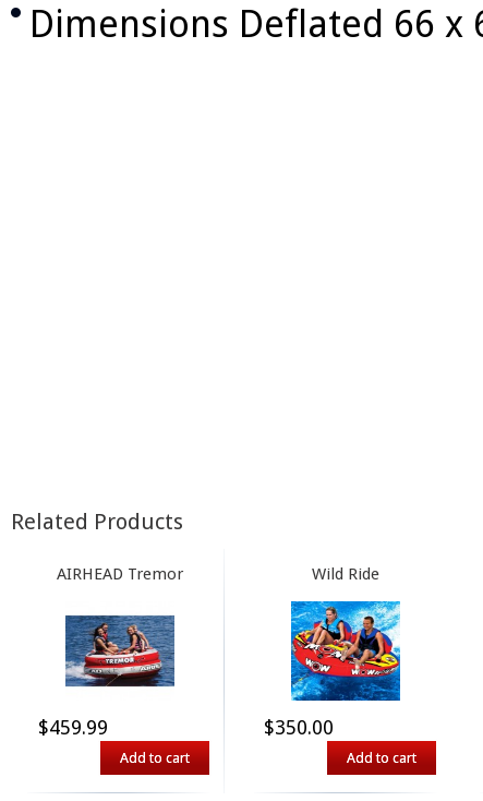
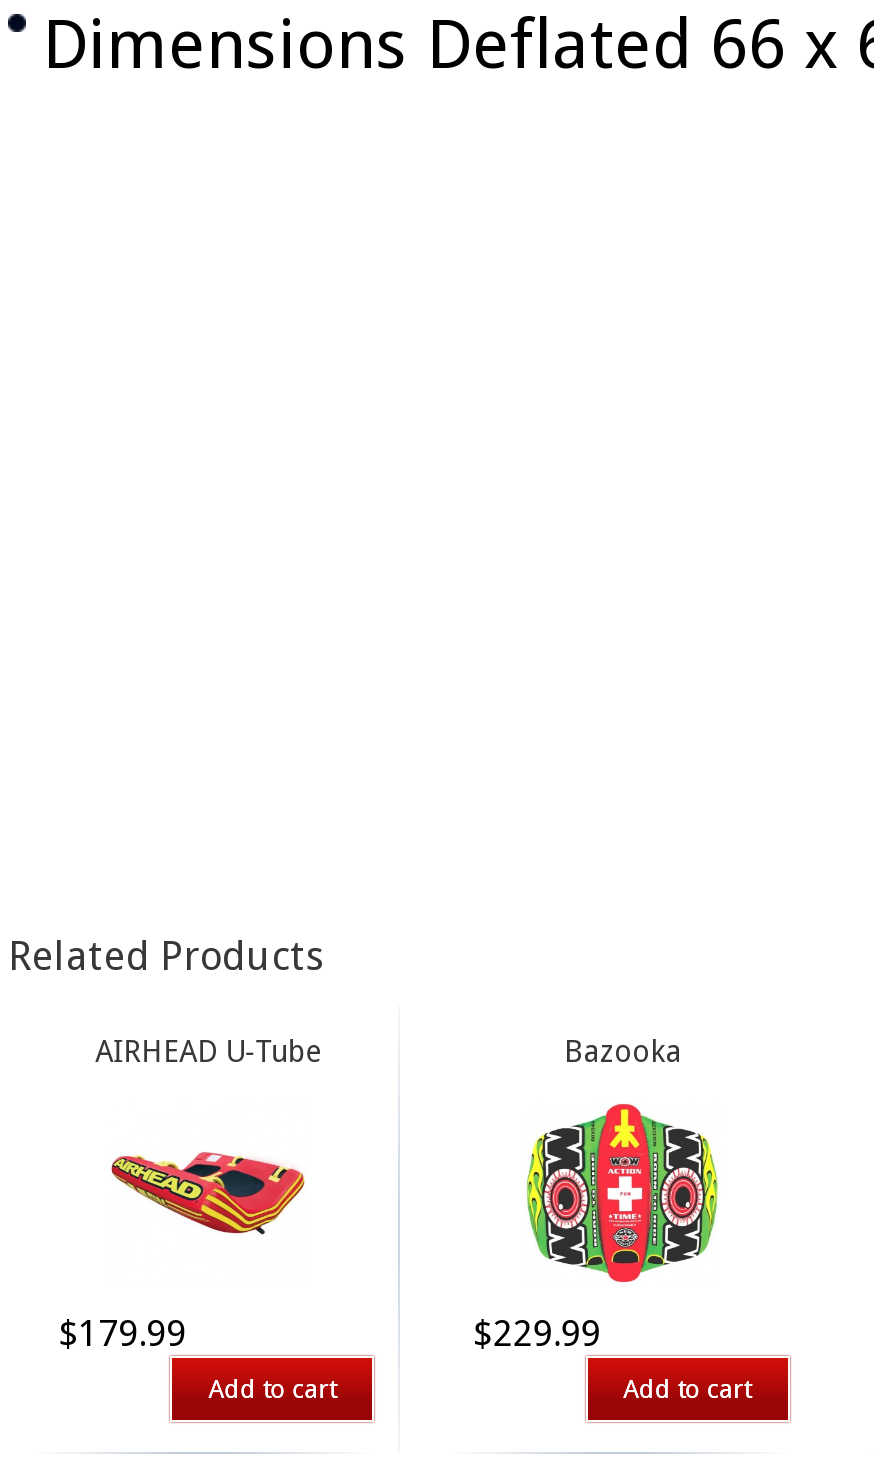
- AIRHEAD Tremor
+ AIRHEAD U-Tube

- Wild Ride
+ Bazooka

- [image]
- $350.00
+ [image]
+ $229.99

- [image]
- $459.99
+ [image]
+ $179.99
